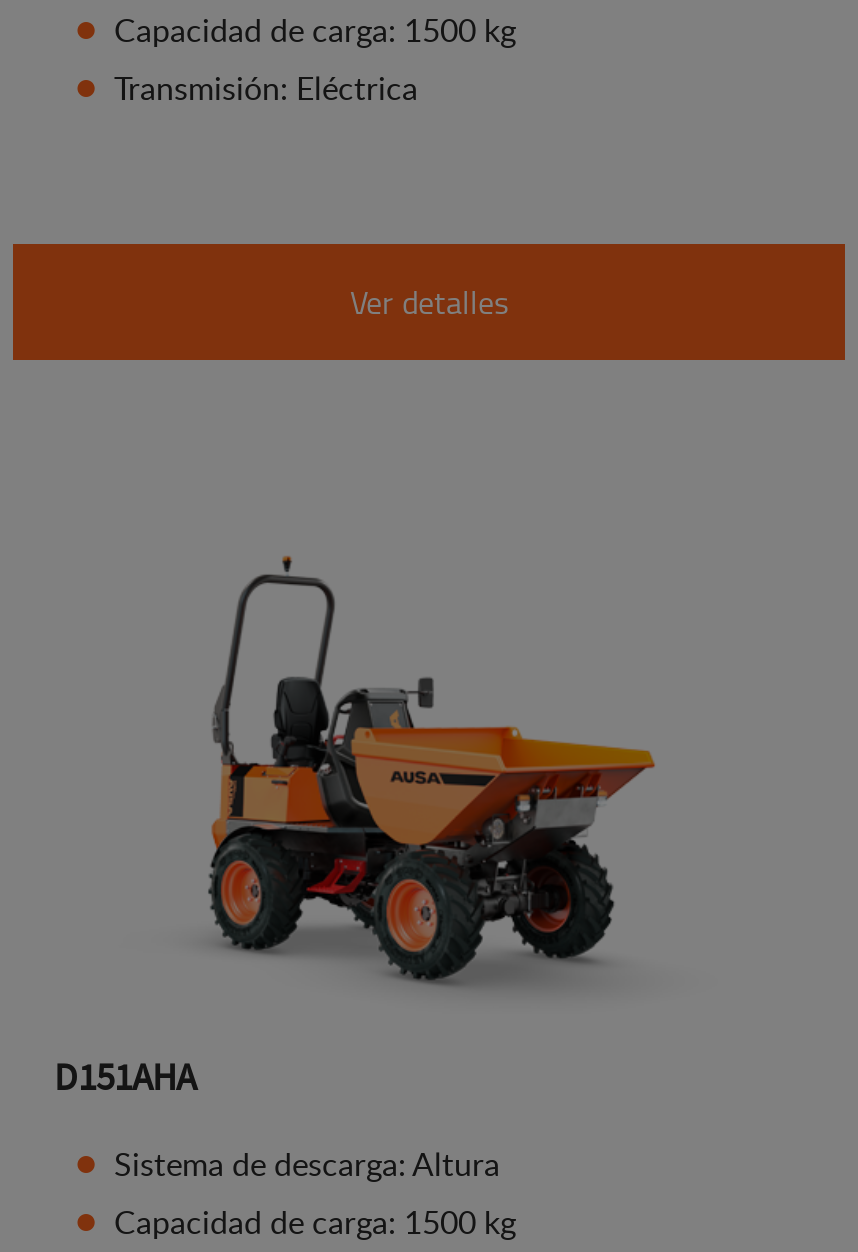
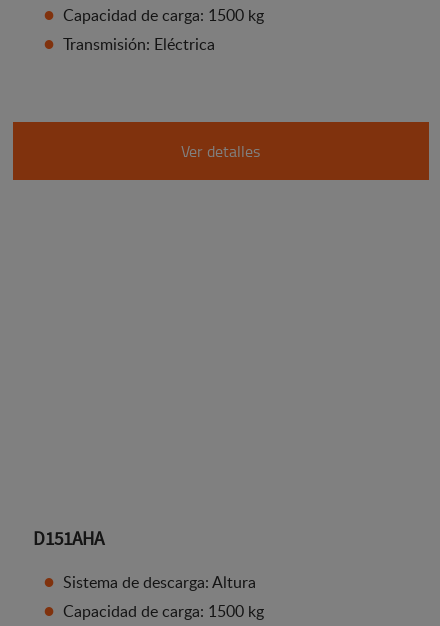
- [image]
